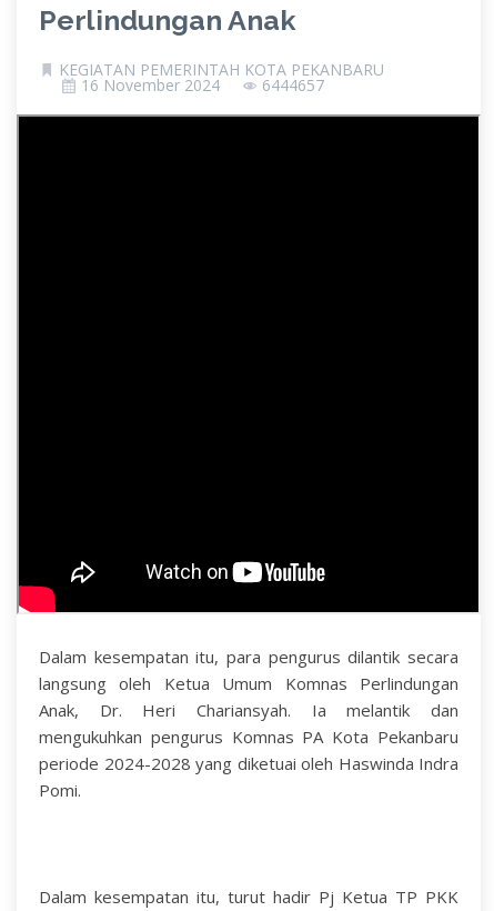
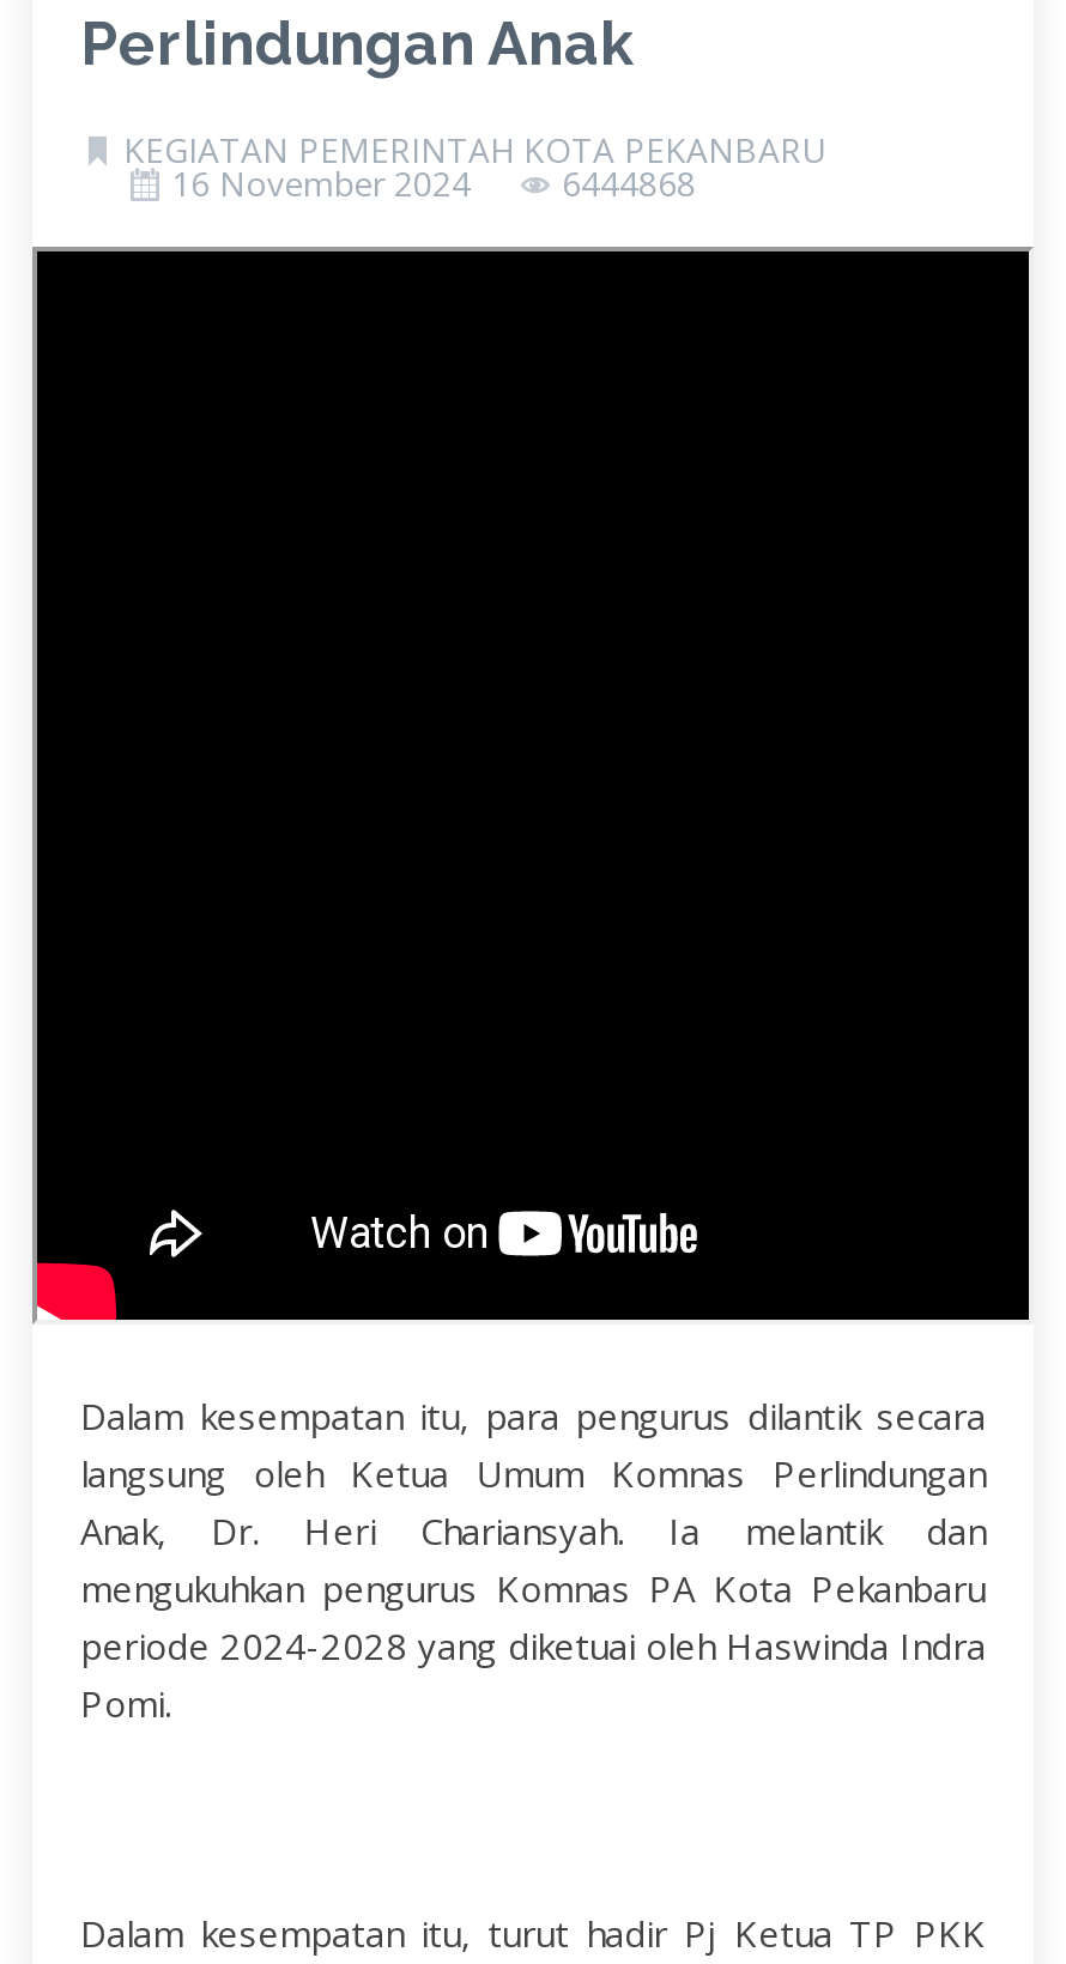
- 16 November 2024 6444657
+ 16 November 2024 6444868
